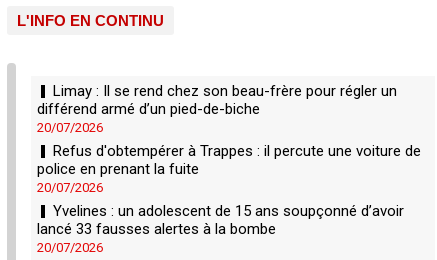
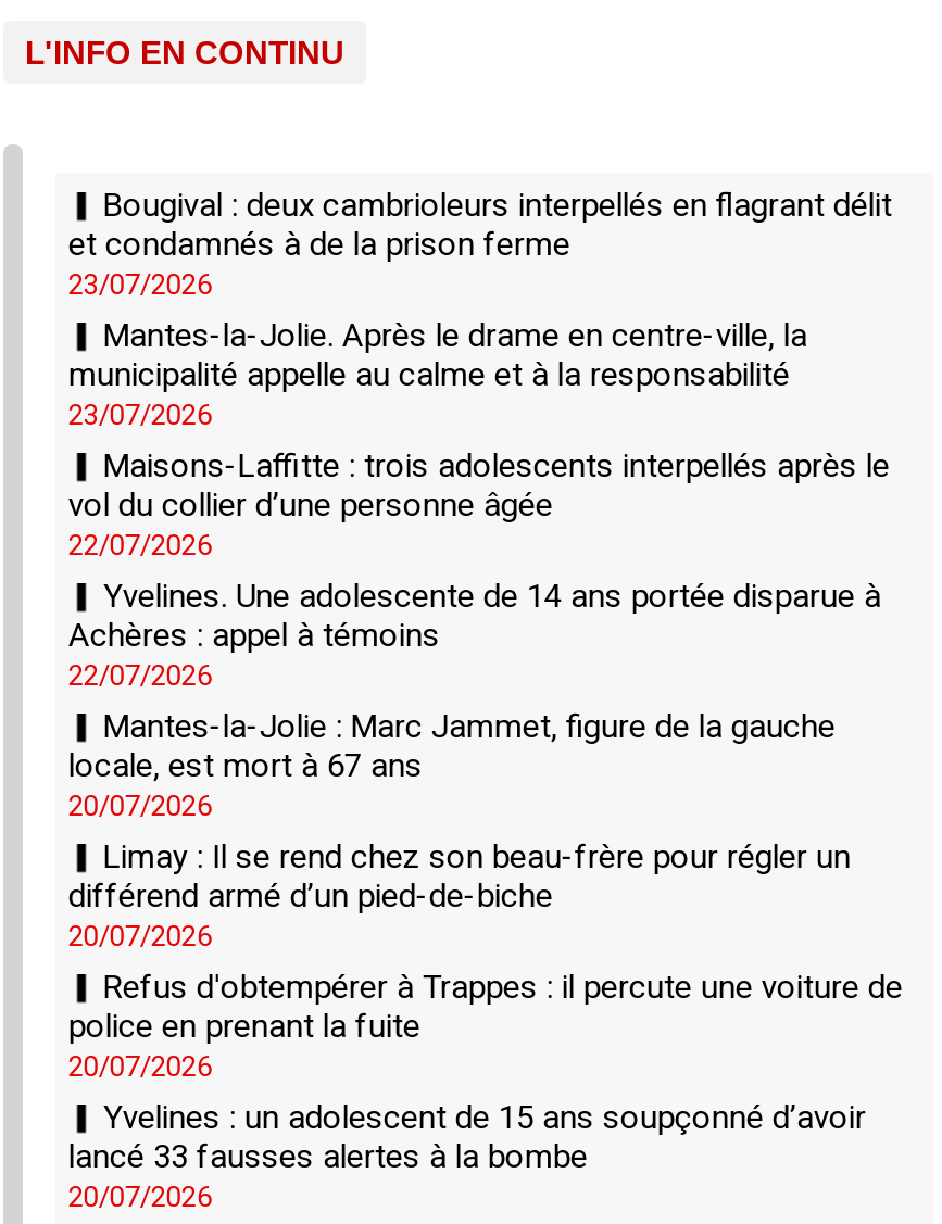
+ Bougival : deux cambrioleurs interpellés en flagrant délit
+ et condamnés à de la prison ferme
+ 23/07/2026
+ Mantes-la-Jolie. Après le drame en centre-ville, la
+ municipalité appelle au calme et à la responsabilité
+ 23/07/2026
+ Maisons-Laffitte : trois adolescents interpellés après le
+ vol du collier d’une personne âgée
+ 22/07/2026
+ Yvelines. Une adolescente de 14 ans portée disparue à
+ Achères : appel à témoins
+ 22/07/2026
+ Mantes-la-Jolie : Marc Jammet, figure de la gauche
+ locale, est mort à 67 ans
+ 20/07/2026
